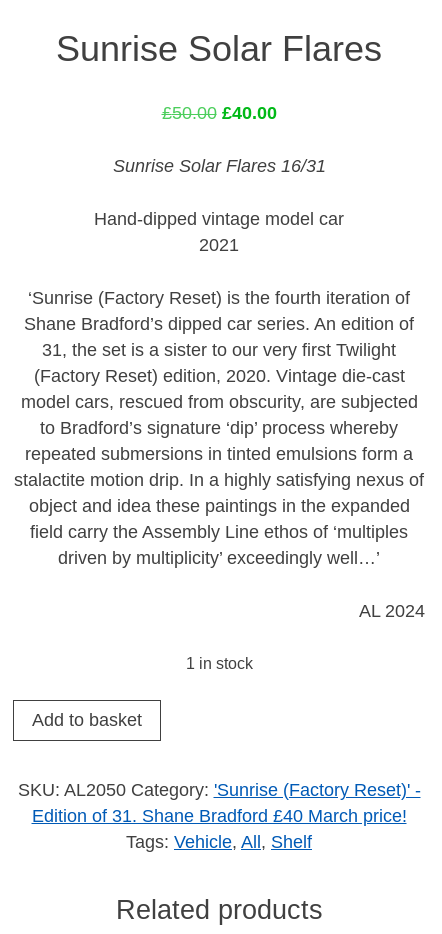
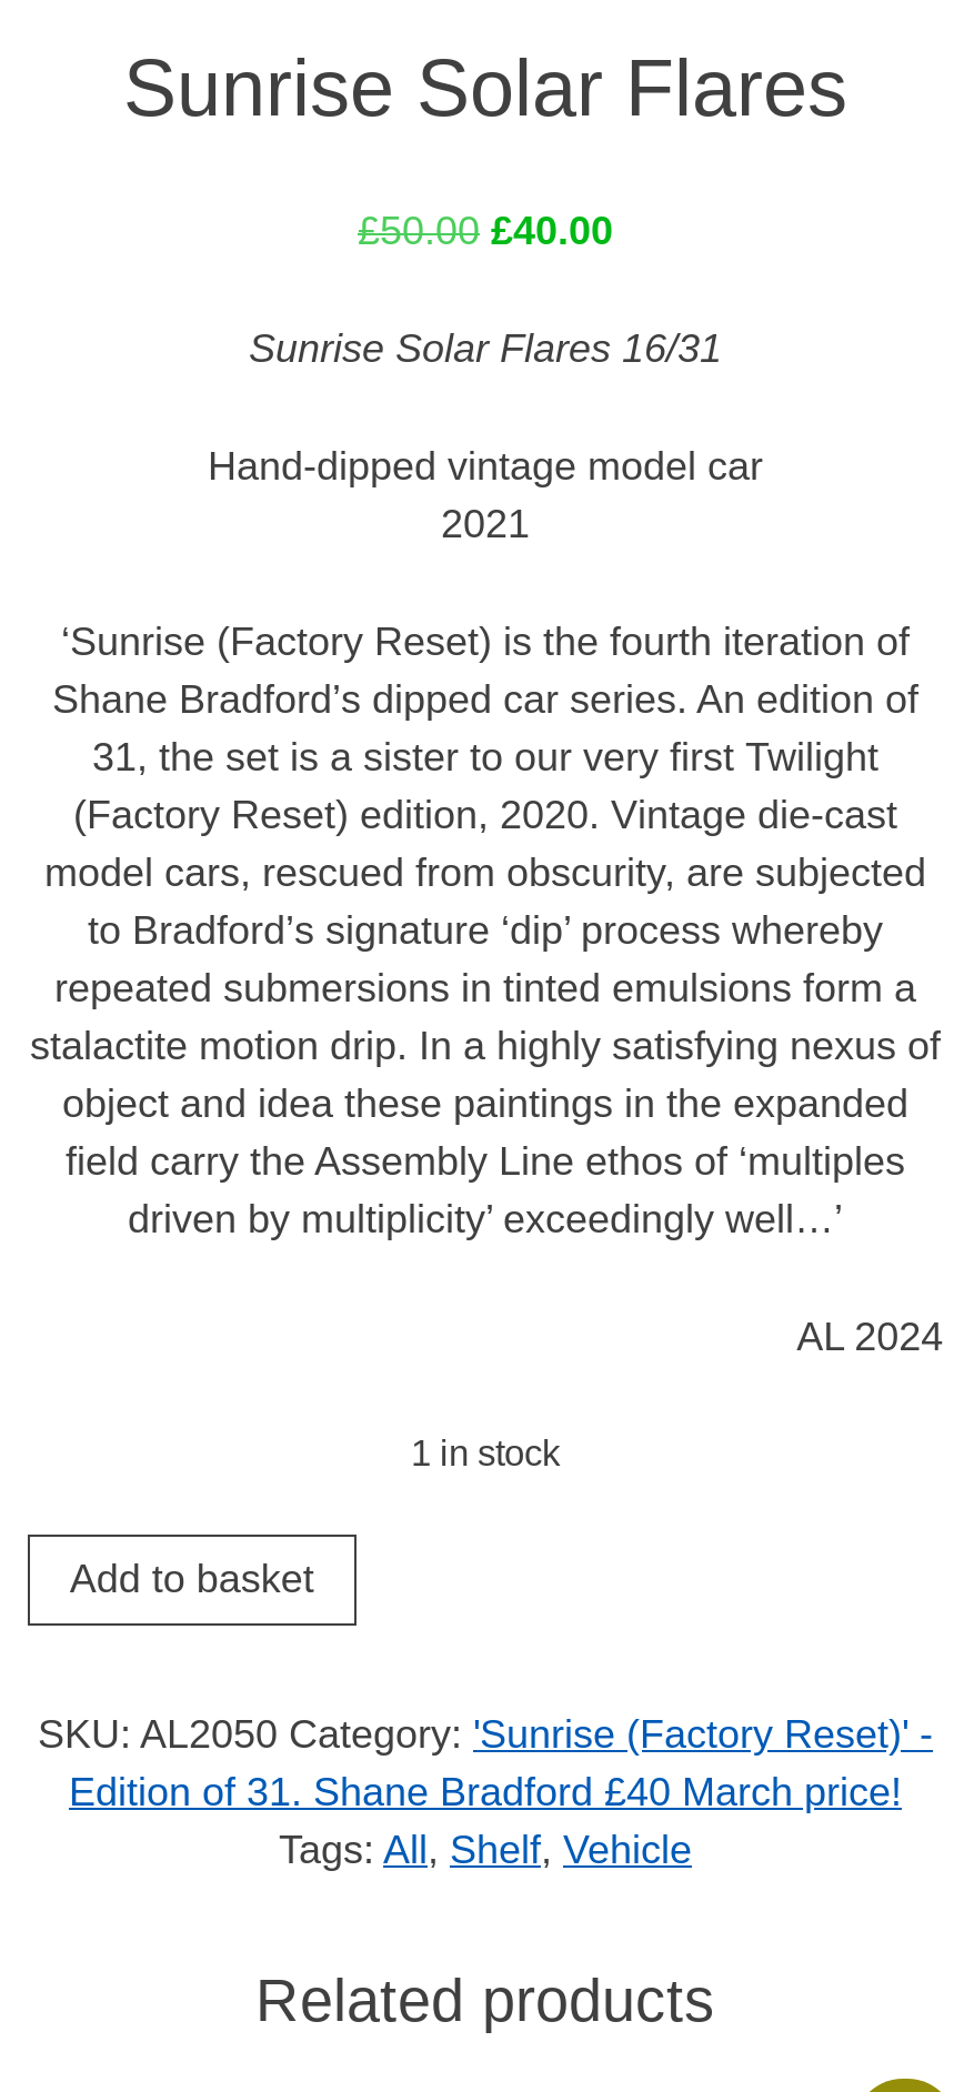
- Tags: Vehicle, All, Shelf
+ Tags: All, Shelf, Vehicle
